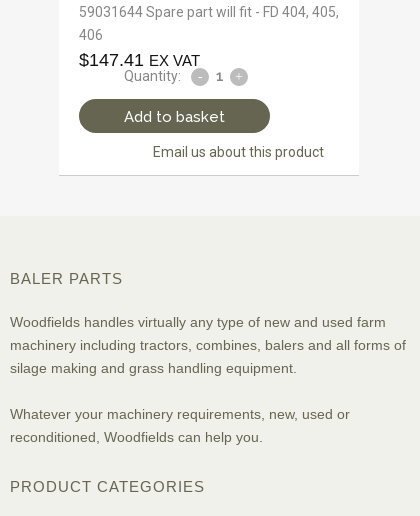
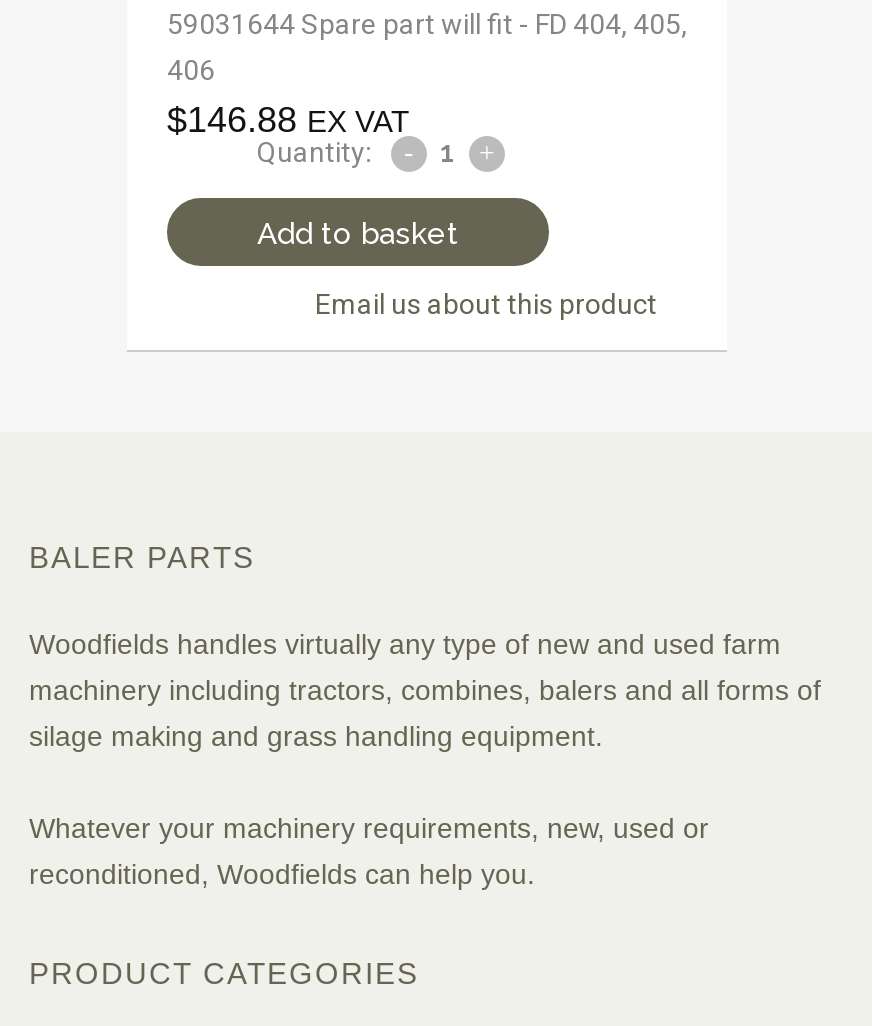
- $147.41 EX VAT
+ $146.88 EX VAT
